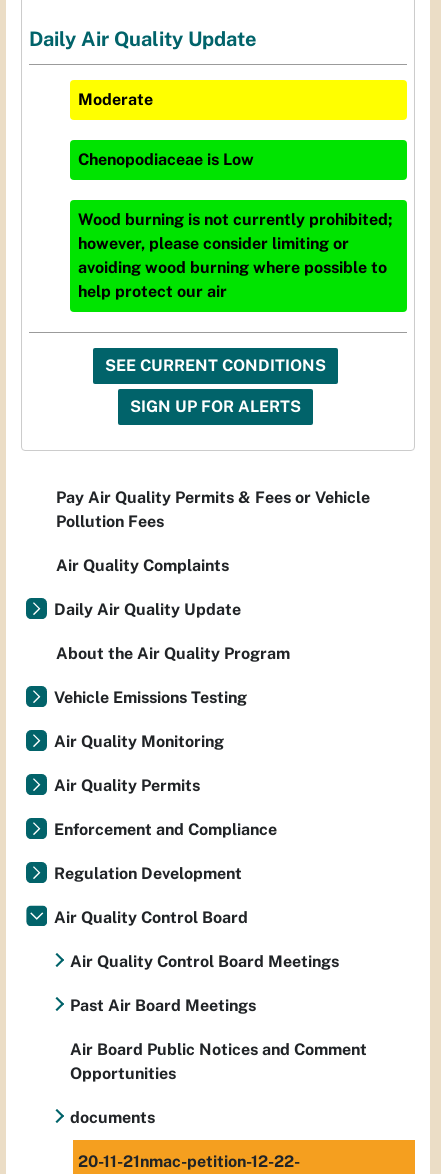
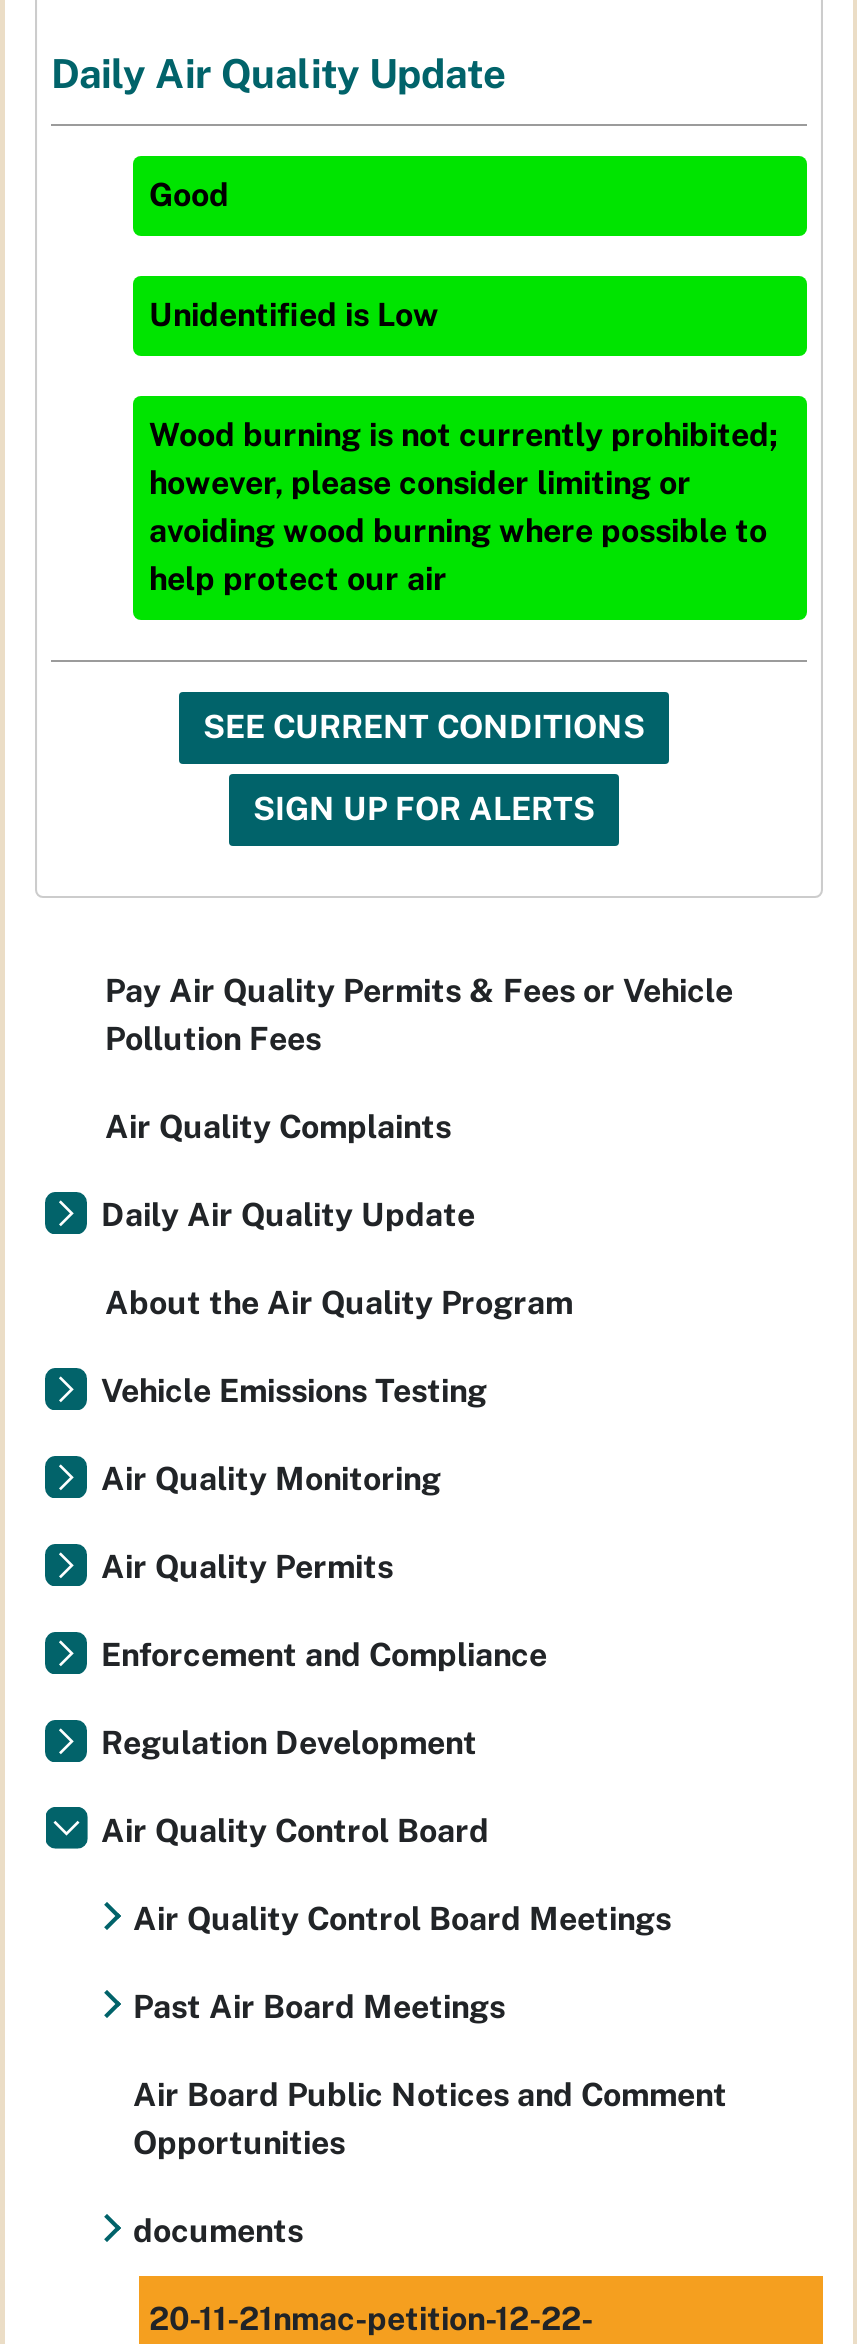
- Moderate
+ Good

- Chenopodiaceae is Low
+ Unidentified is Low
